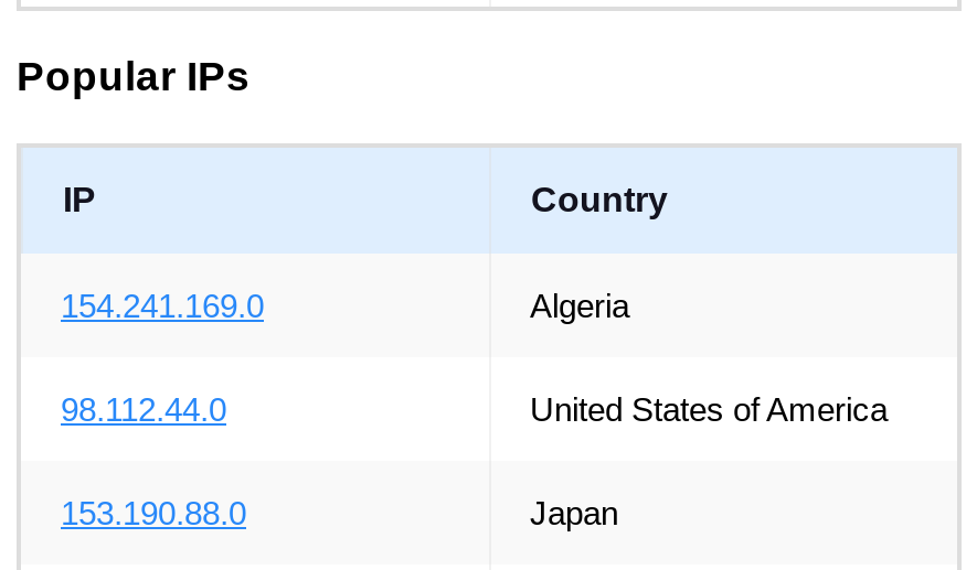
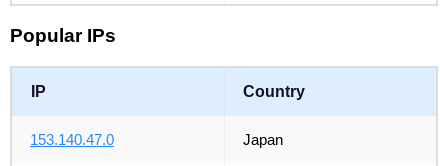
- 154.241.169.0
- Algeria
- 98.112.44.0
- United States of America
- 153.190.88.0
+ 153.140.47.0
